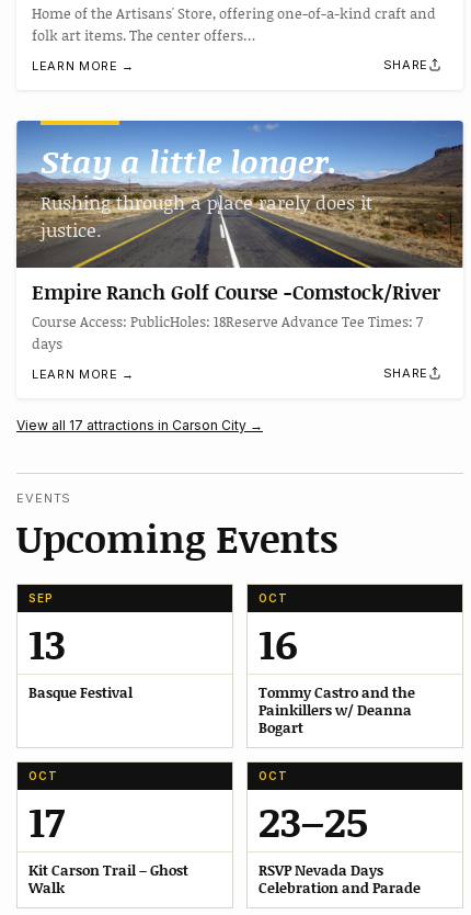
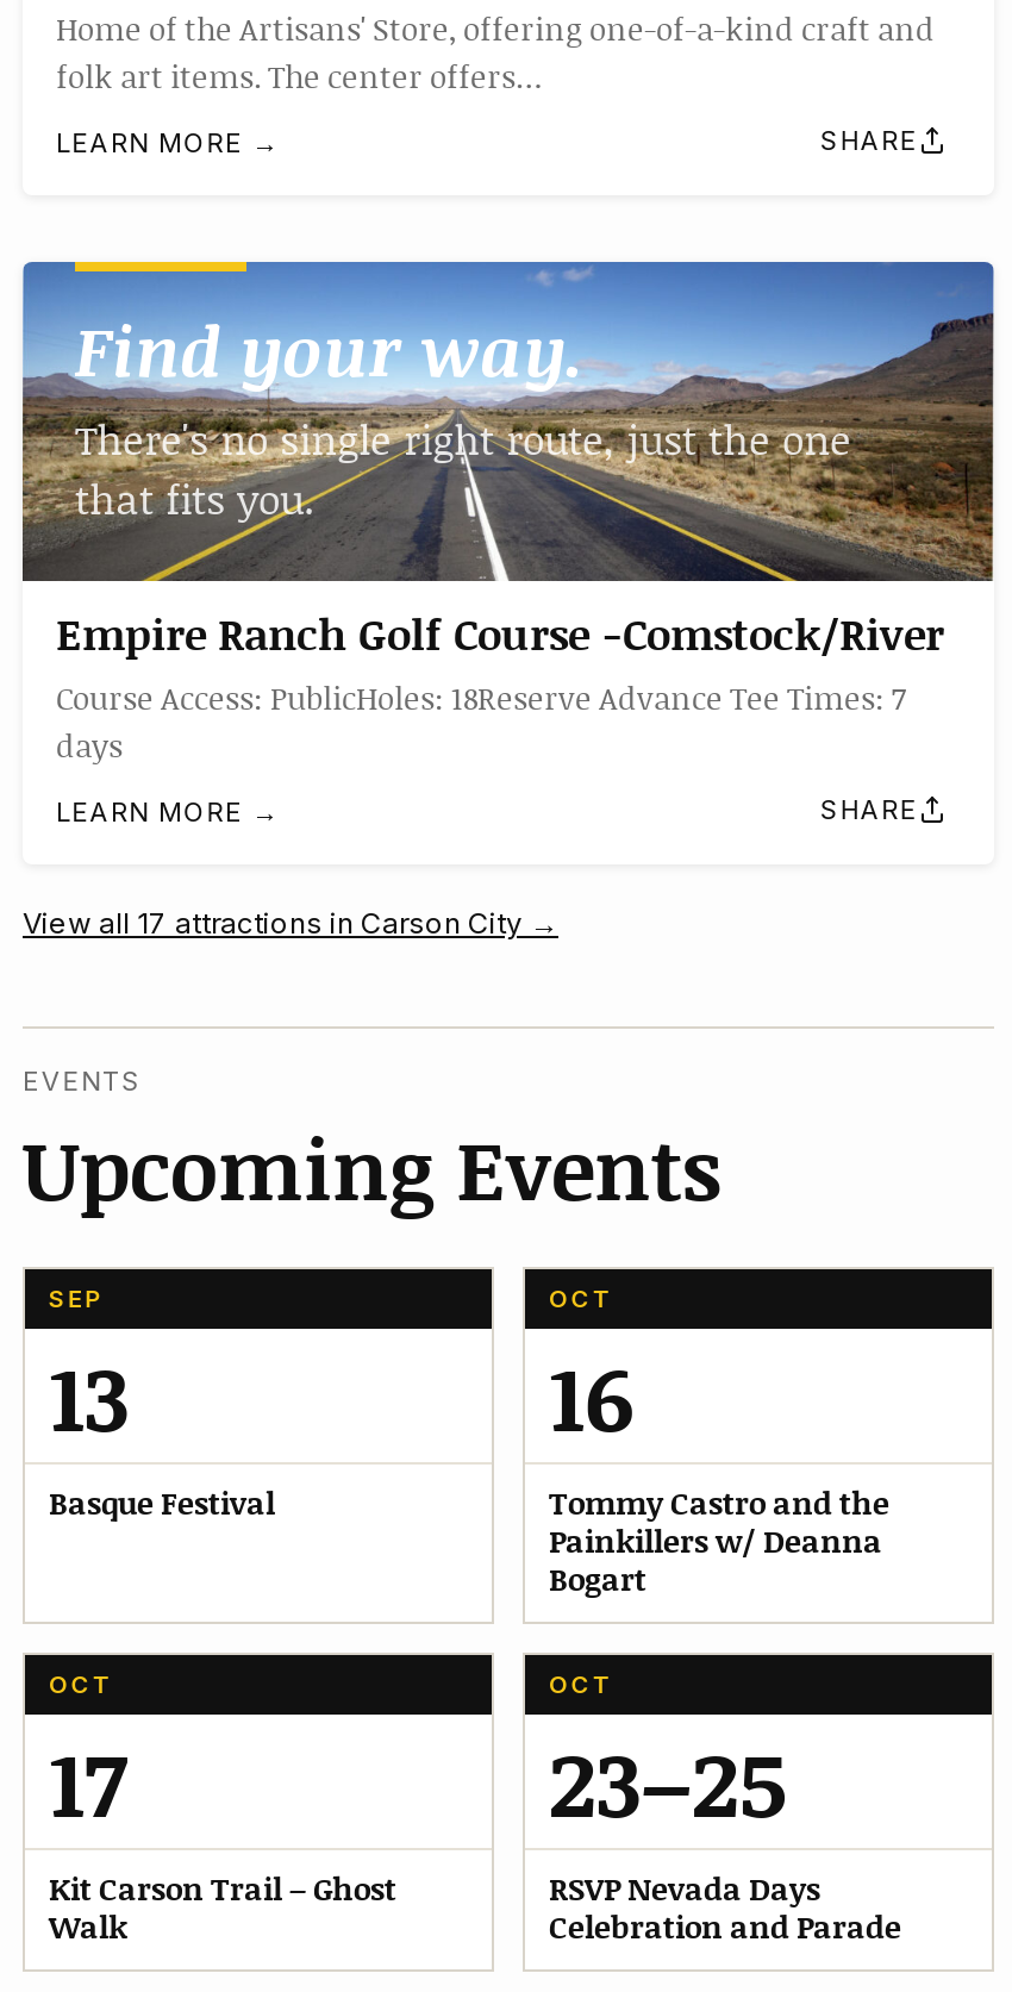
- Stay a little longer.
- Rushing through a place rarely does it
- justice.
+ Find your way.
+ There's no single right route, just the one
+ that fits you.
